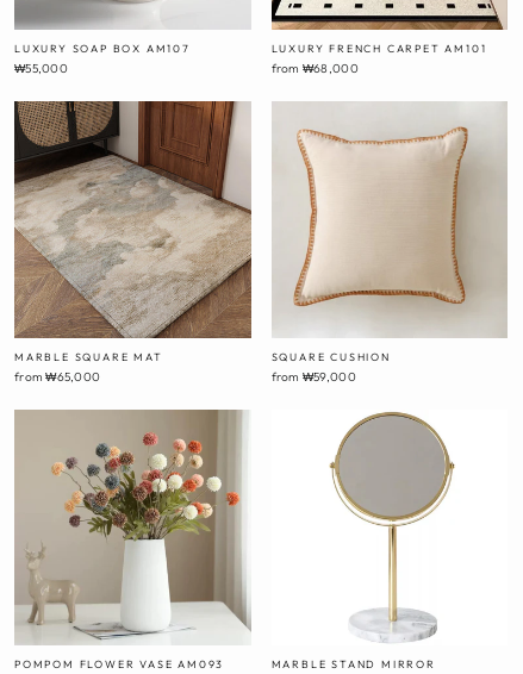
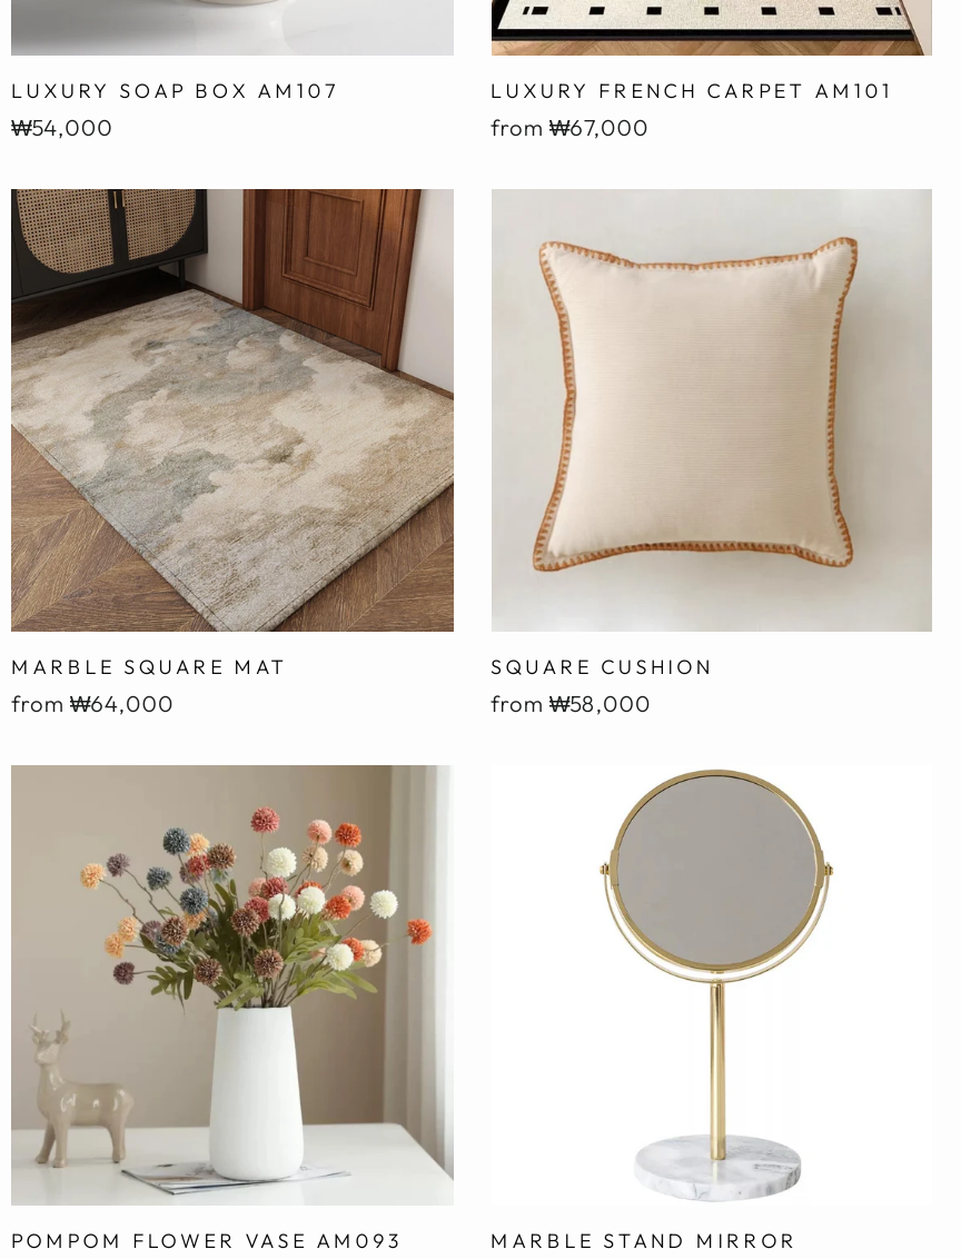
- ₩55,000
+ ₩54,000

- from ₩68,000
+ from ₩67,000

- from ₩65,000
+ from ₩64,000

- from ₩59,000
+ from ₩58,000
